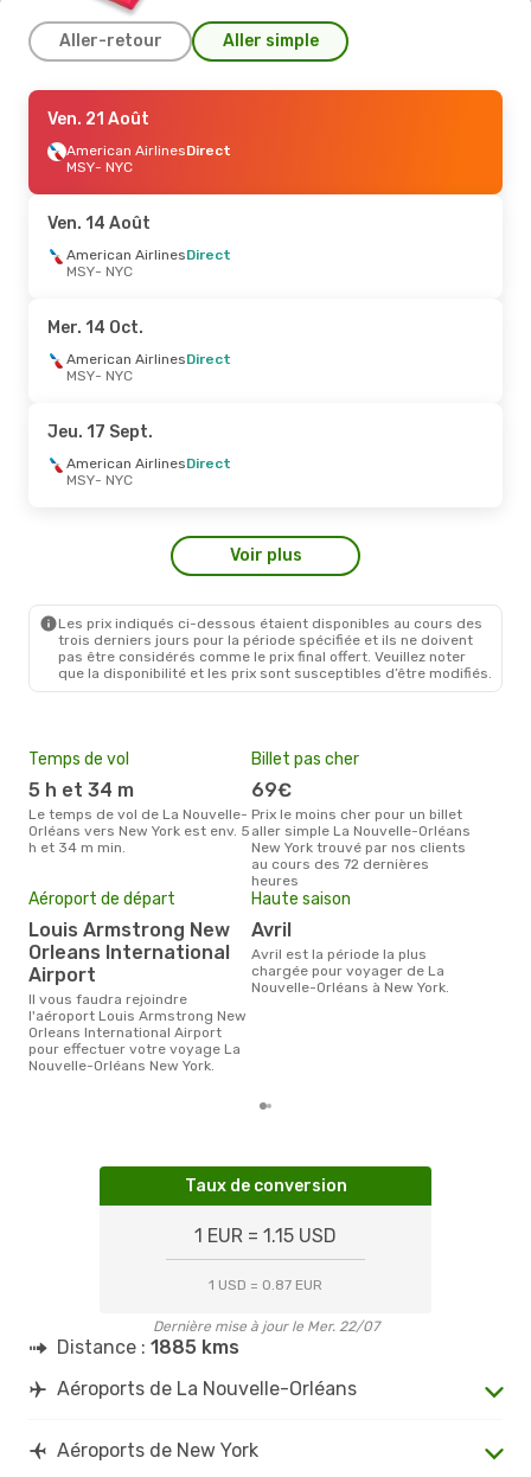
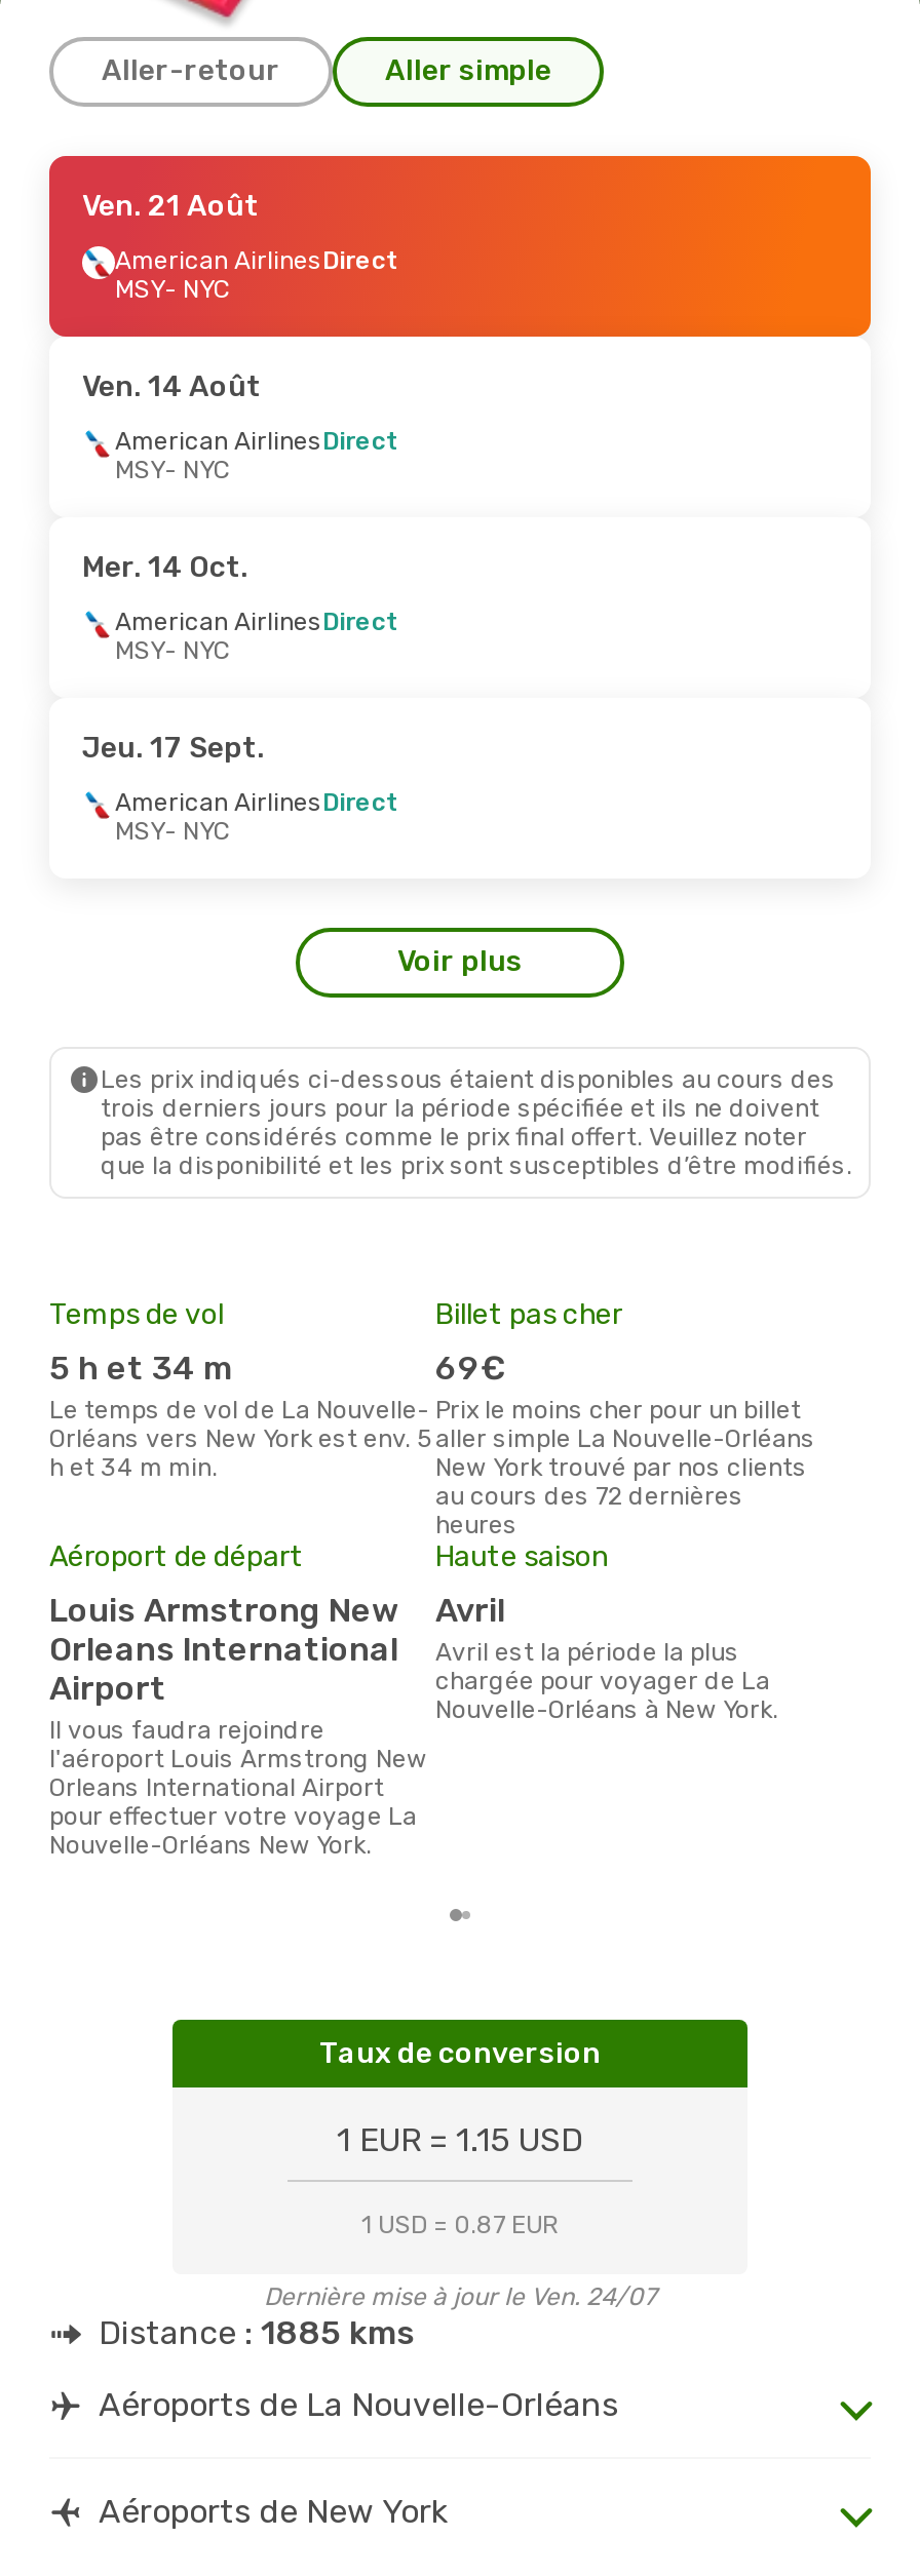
- Dernière mise à jour le Mer. 22/07
+ Dernière mise à jour le Ven. 24/07
